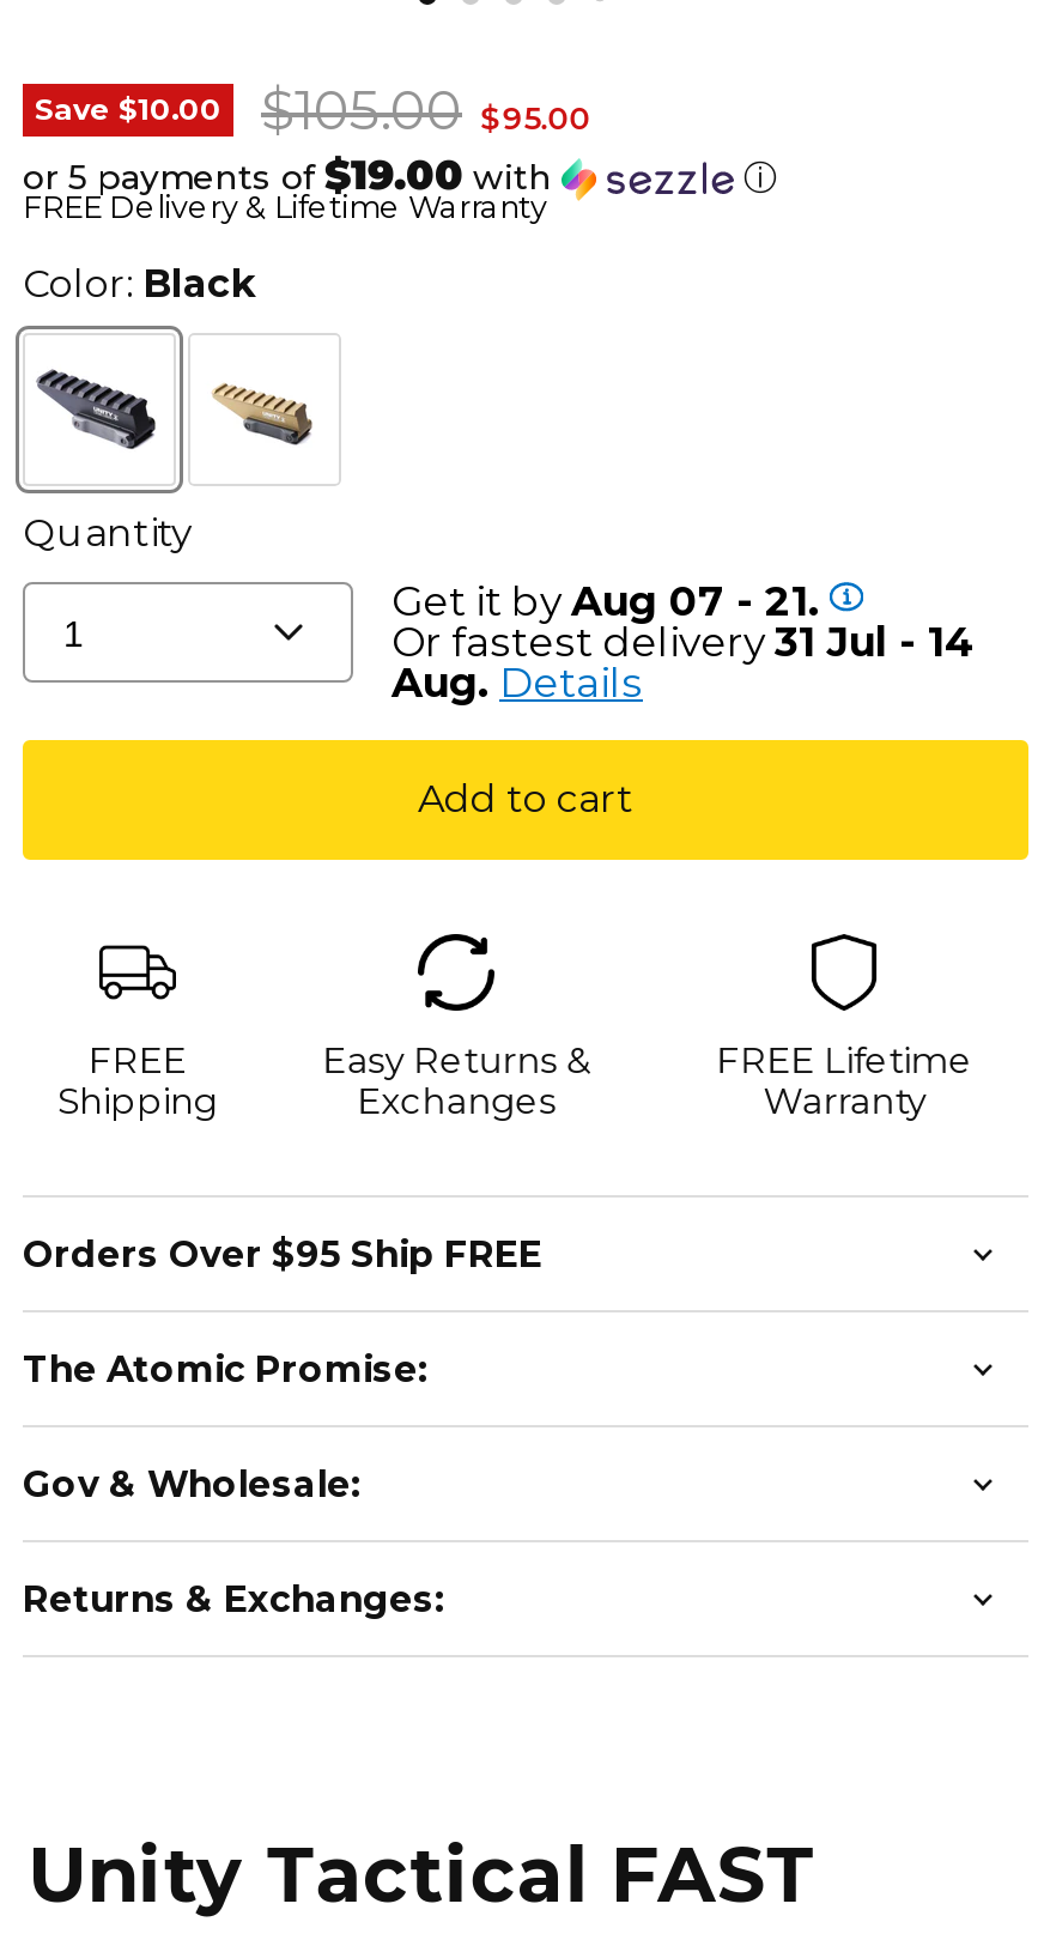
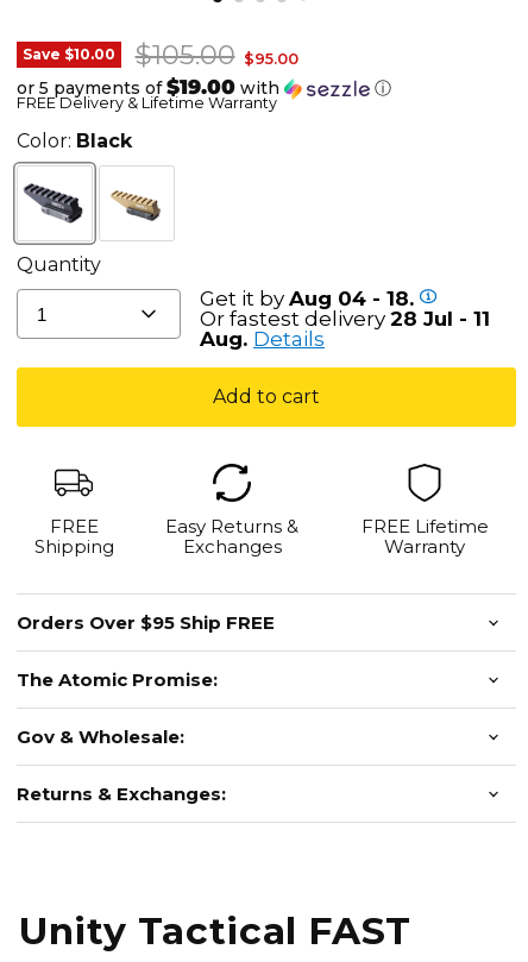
- Get it by Aug 07 - 21.
+ Get it by Aug 04 - 18.

- Or fastest delivery 31 Jul - 14
+ Or fastest delivery 28 Jul - 11
